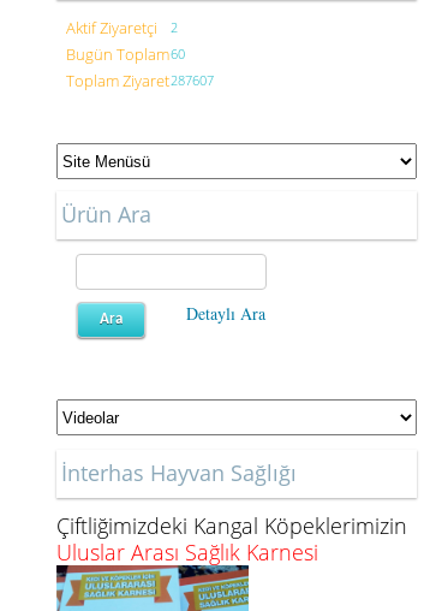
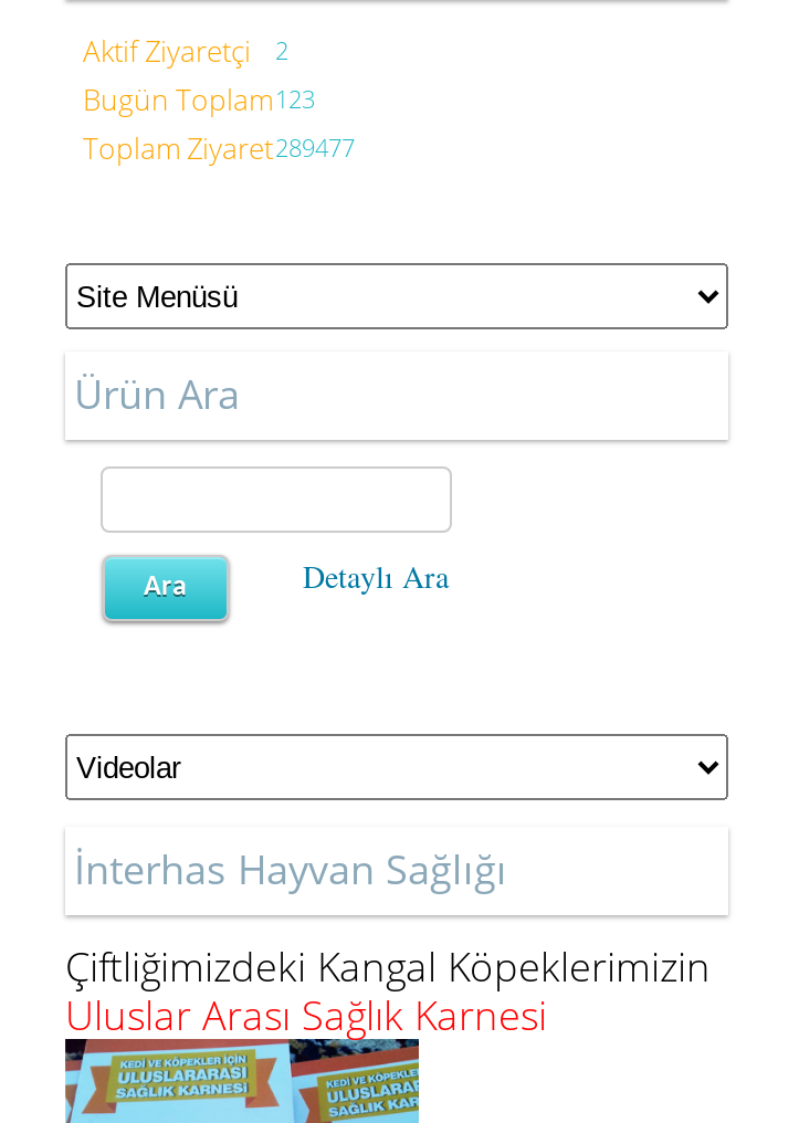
- Bugün Toplam60
+ Bugün Toplam123

- Toplam Ziyaret287607
+ Toplam Ziyaret289477
